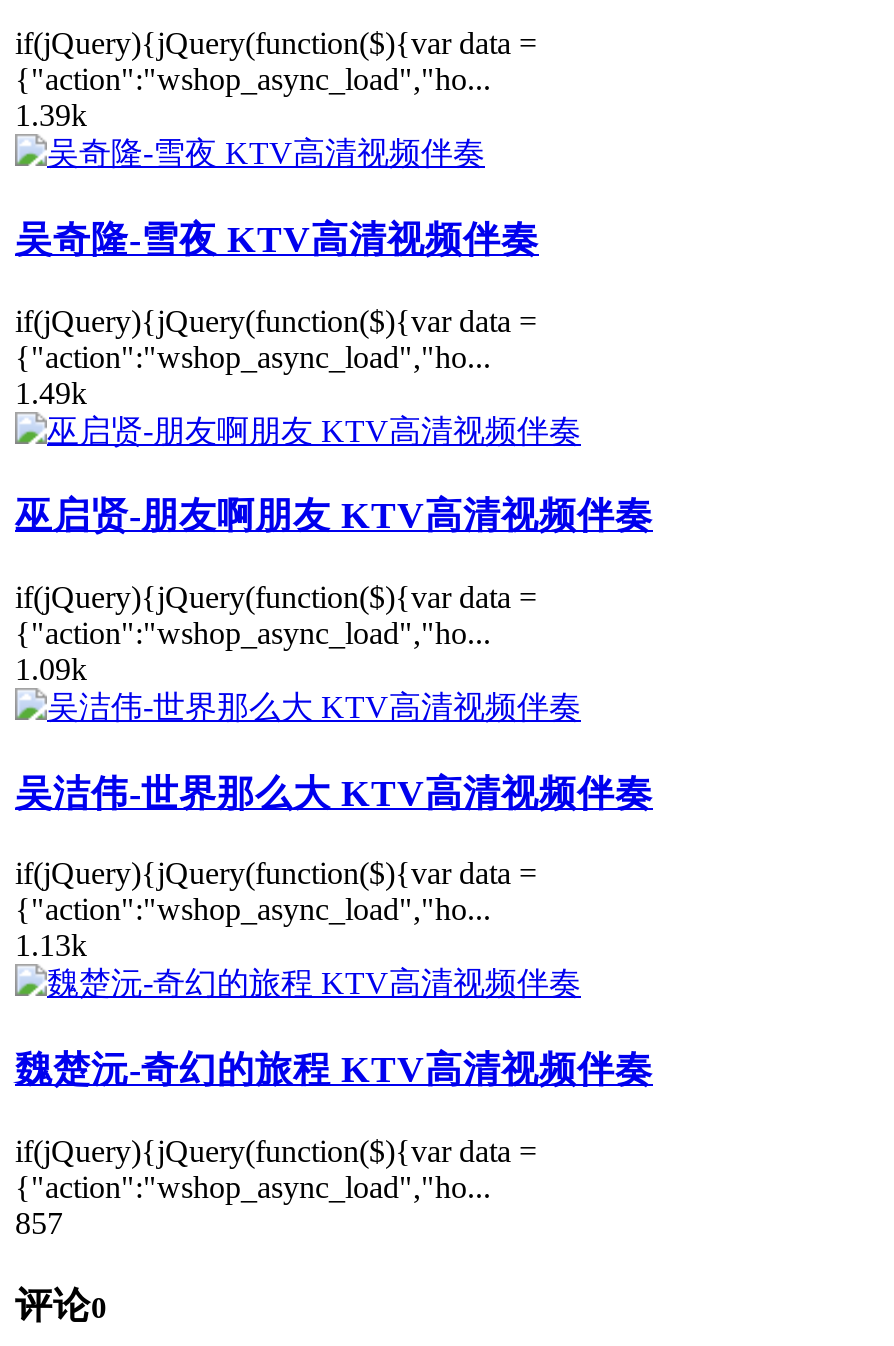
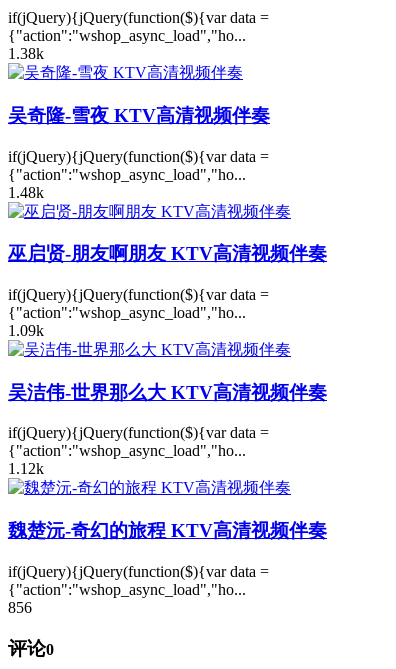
- 1.39k
+ 1.38k

- 1.49k
+ 1.48k

- 1.13k
+ 1.12k

- 857
+ 856
